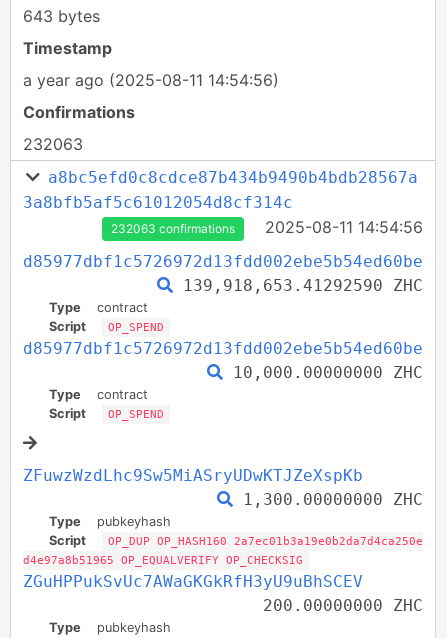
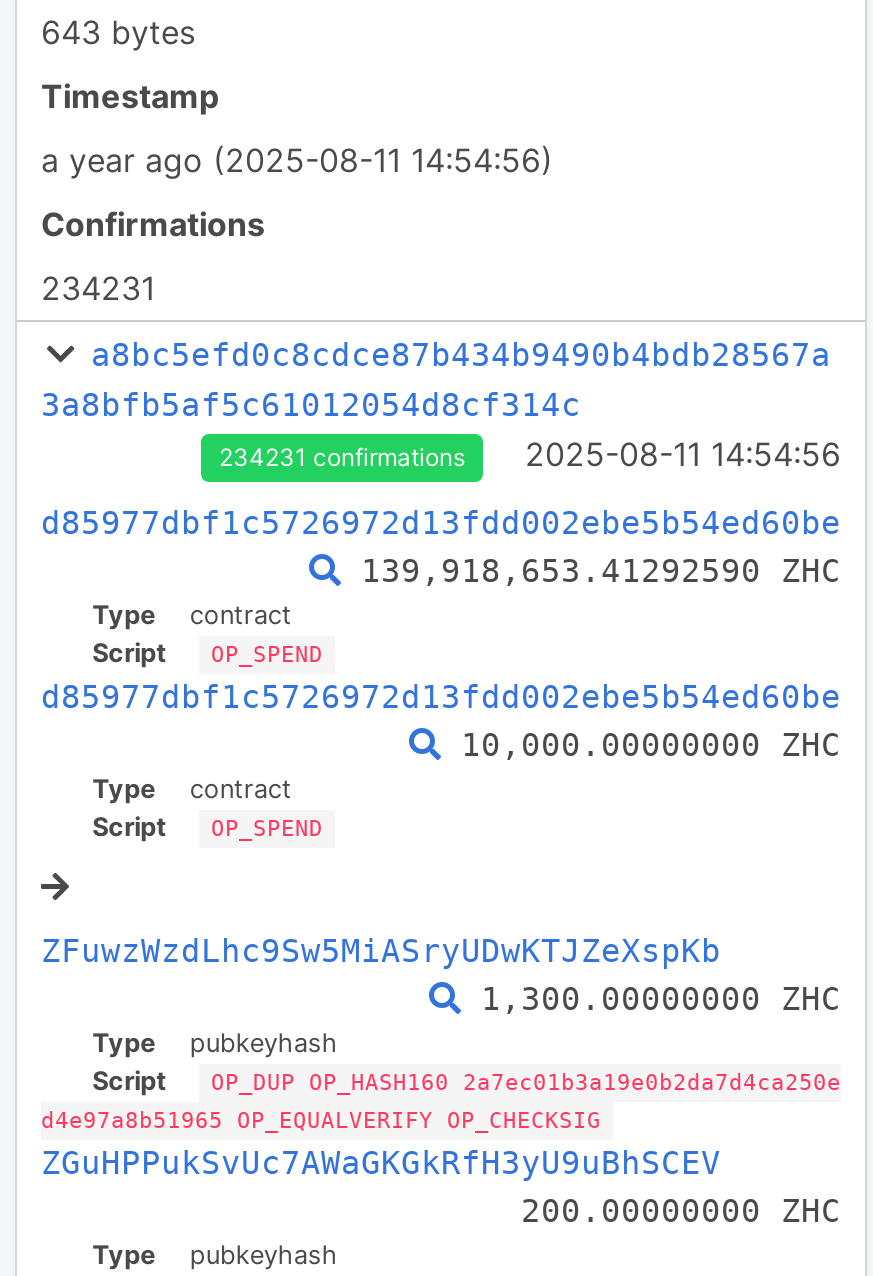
- 232063
+ 234231

- 232063 confirmations
+ 234231 confirmations
